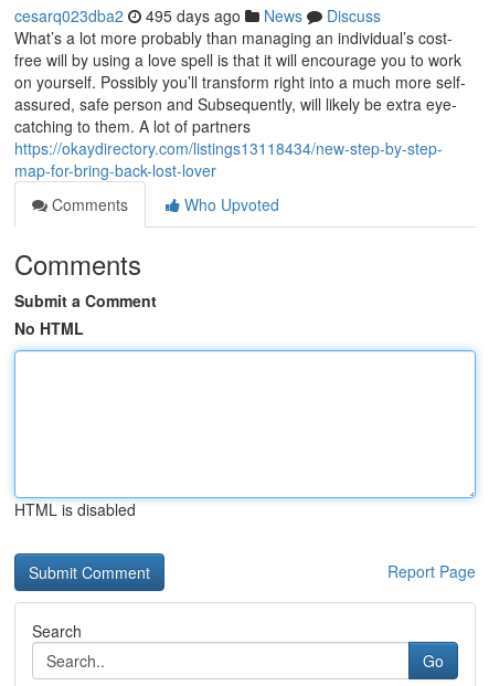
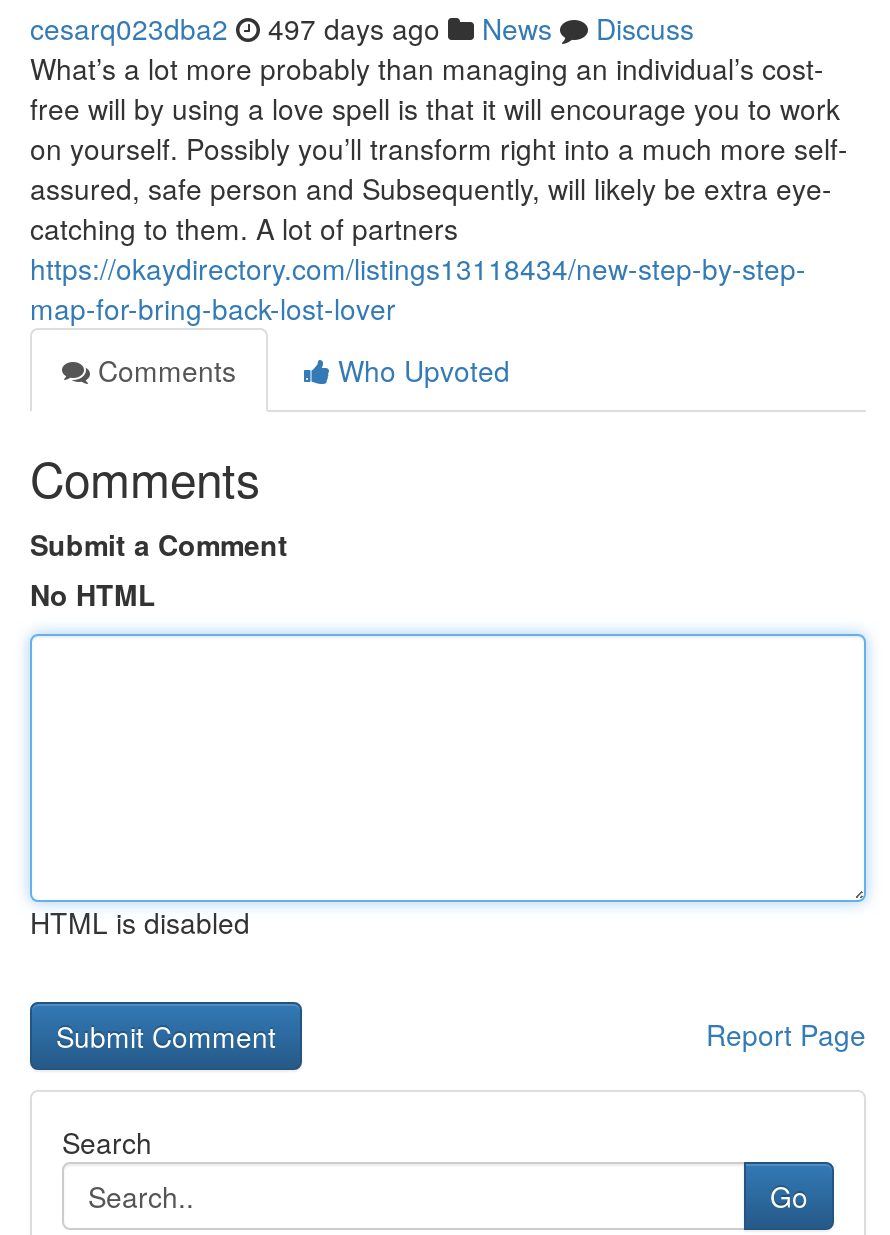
- cesarq023dba2 495 days ago News Discuss
+ cesarq023dba2 497 days ago News Discuss
